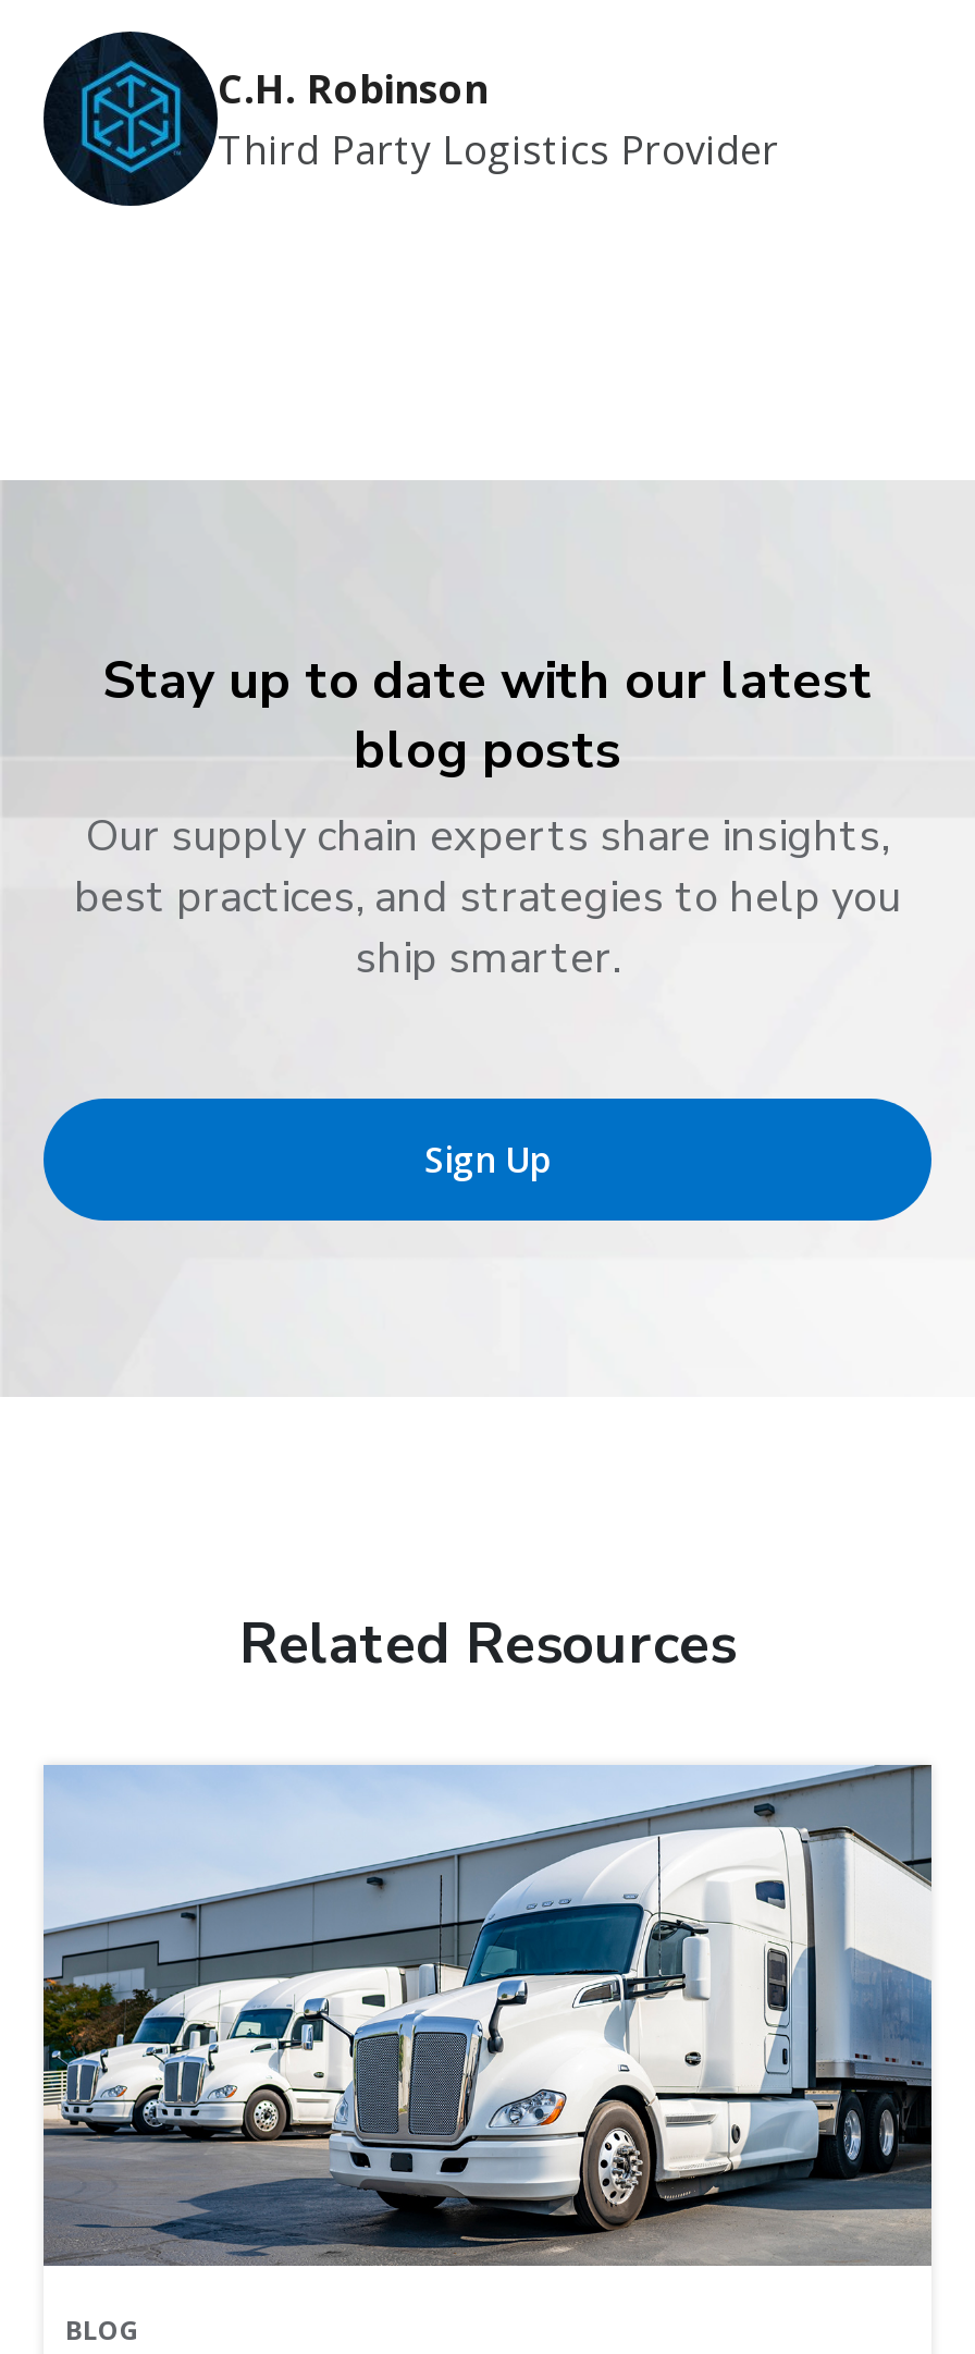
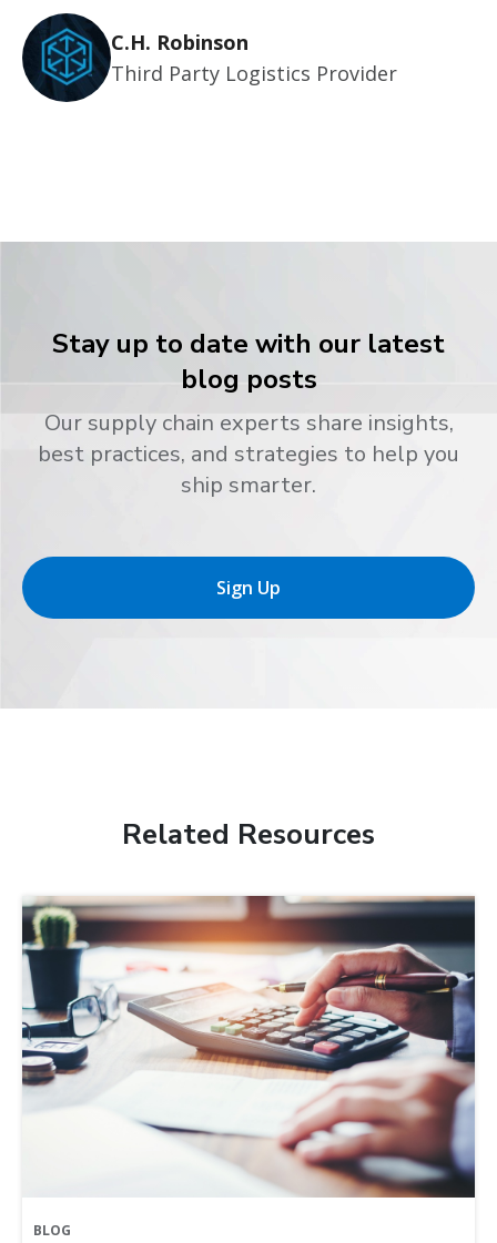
- [image]
+ [image]
